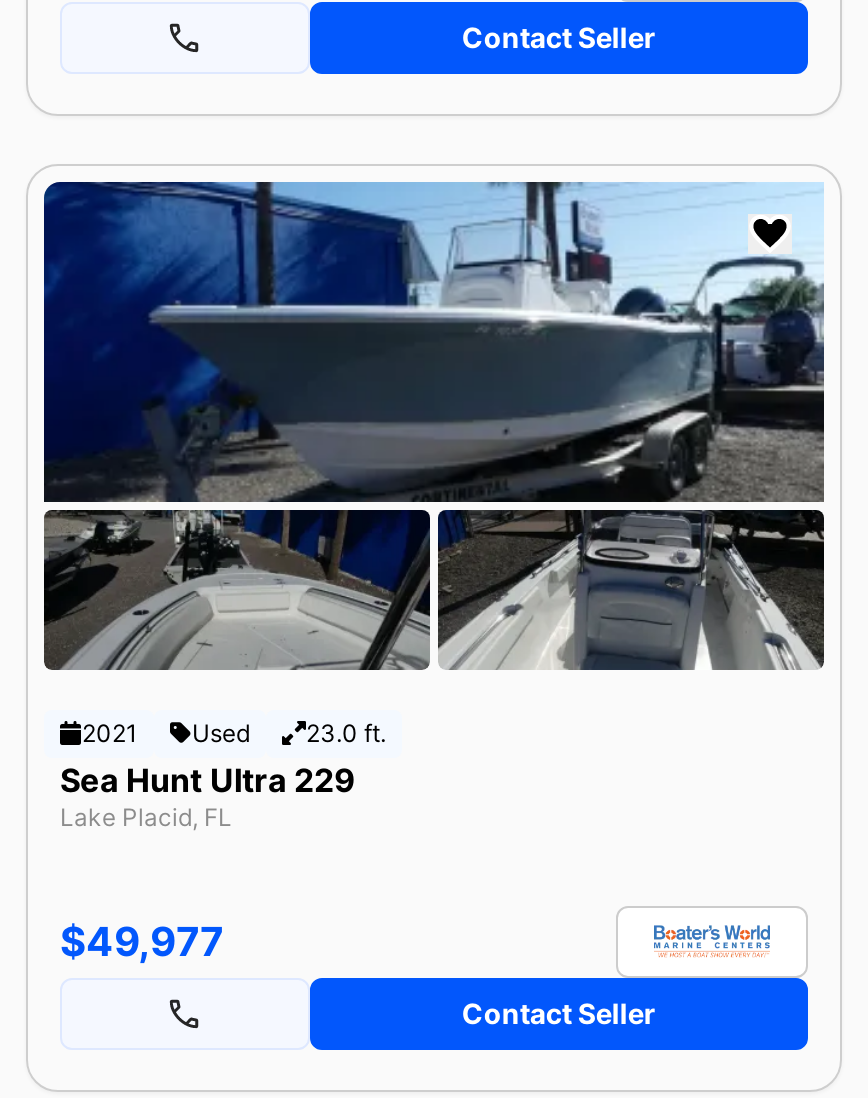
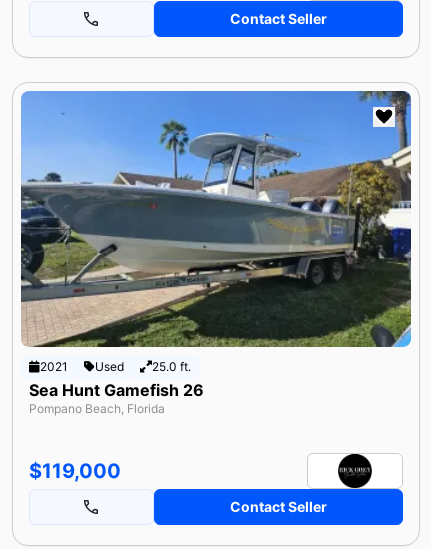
- [image]
- 23.0 ft.
- Sea Hunt Ultra 229
- Lake Placid, FL
+ [image]
+ 25.0 ft.
+ Sea Hunt Gamefish 26
+ Pompano Beach, Florida

- $49,977
+ $119,000

- [image]
+ [image]
